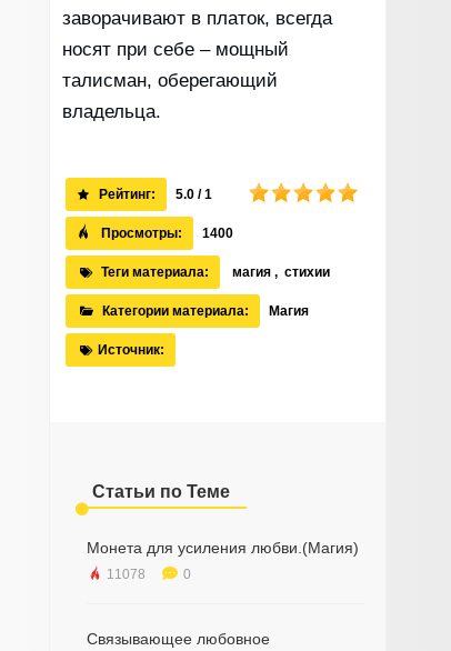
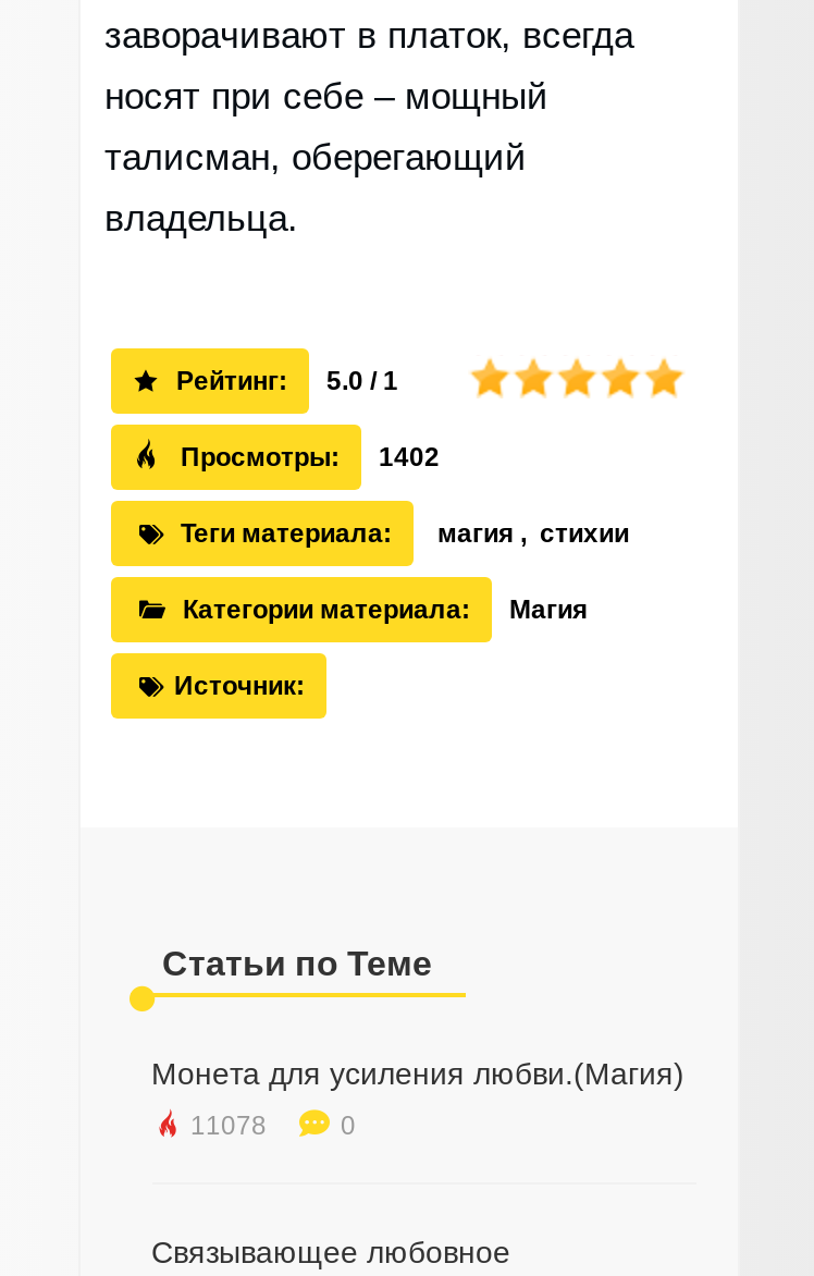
- Просмотры: 1400
+ Просмотры: 1402
